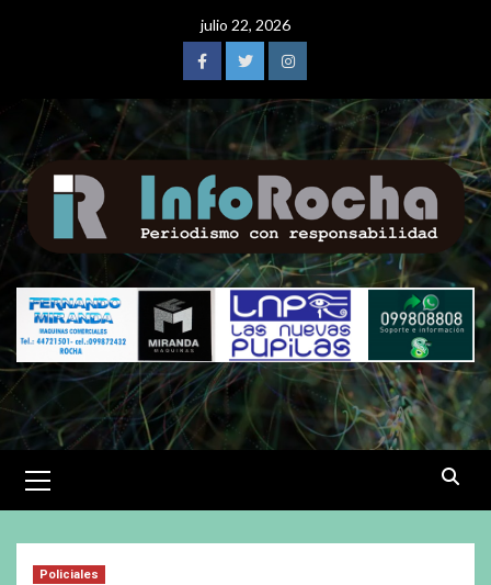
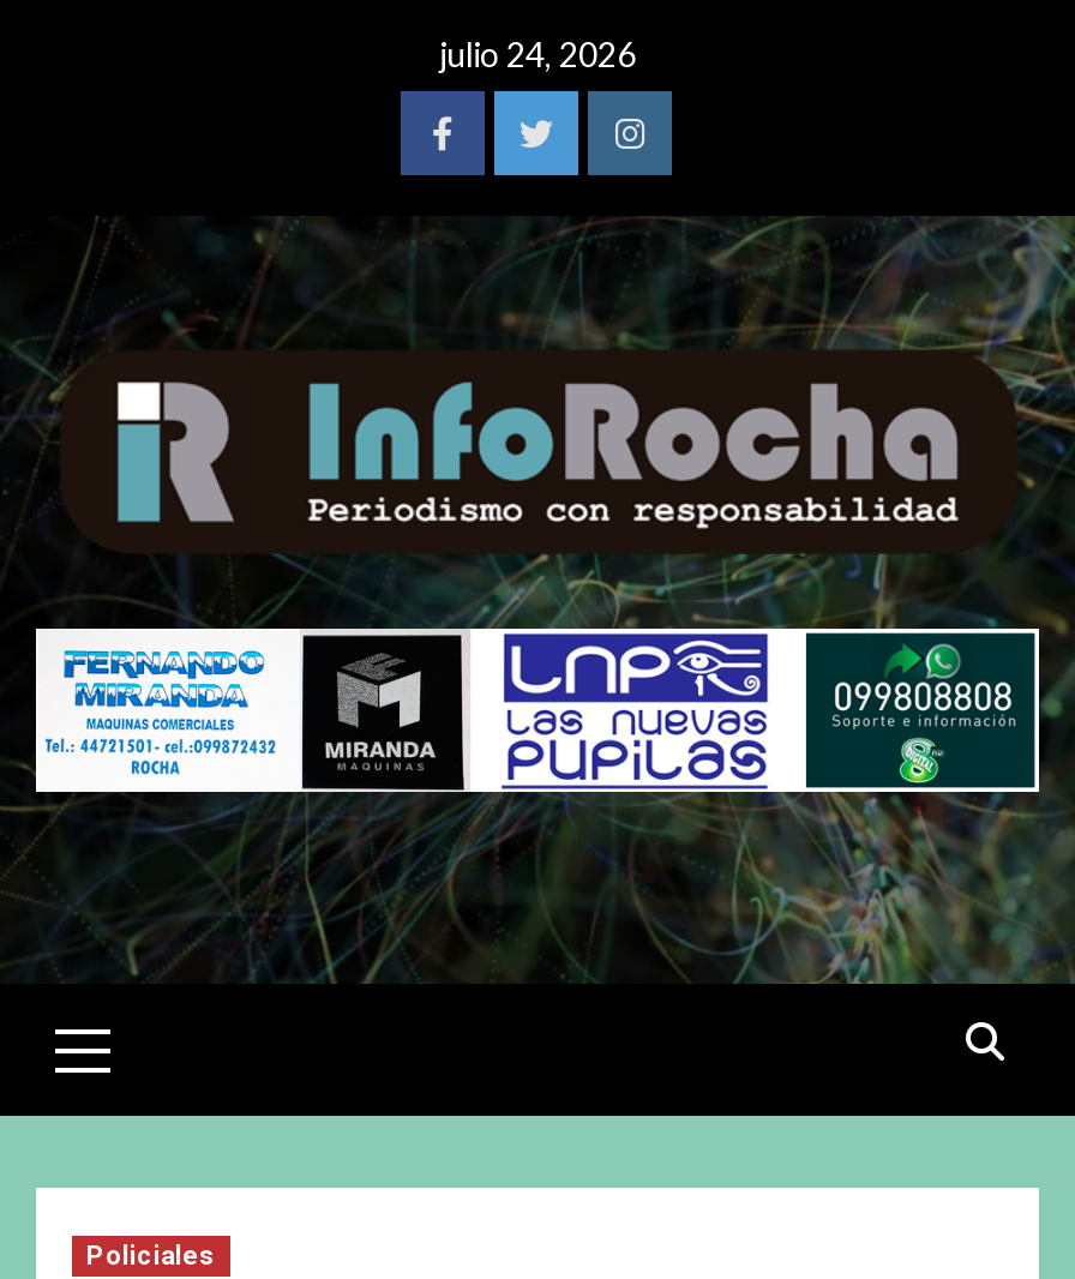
- julio 22, 2026
+ julio 24, 2026
